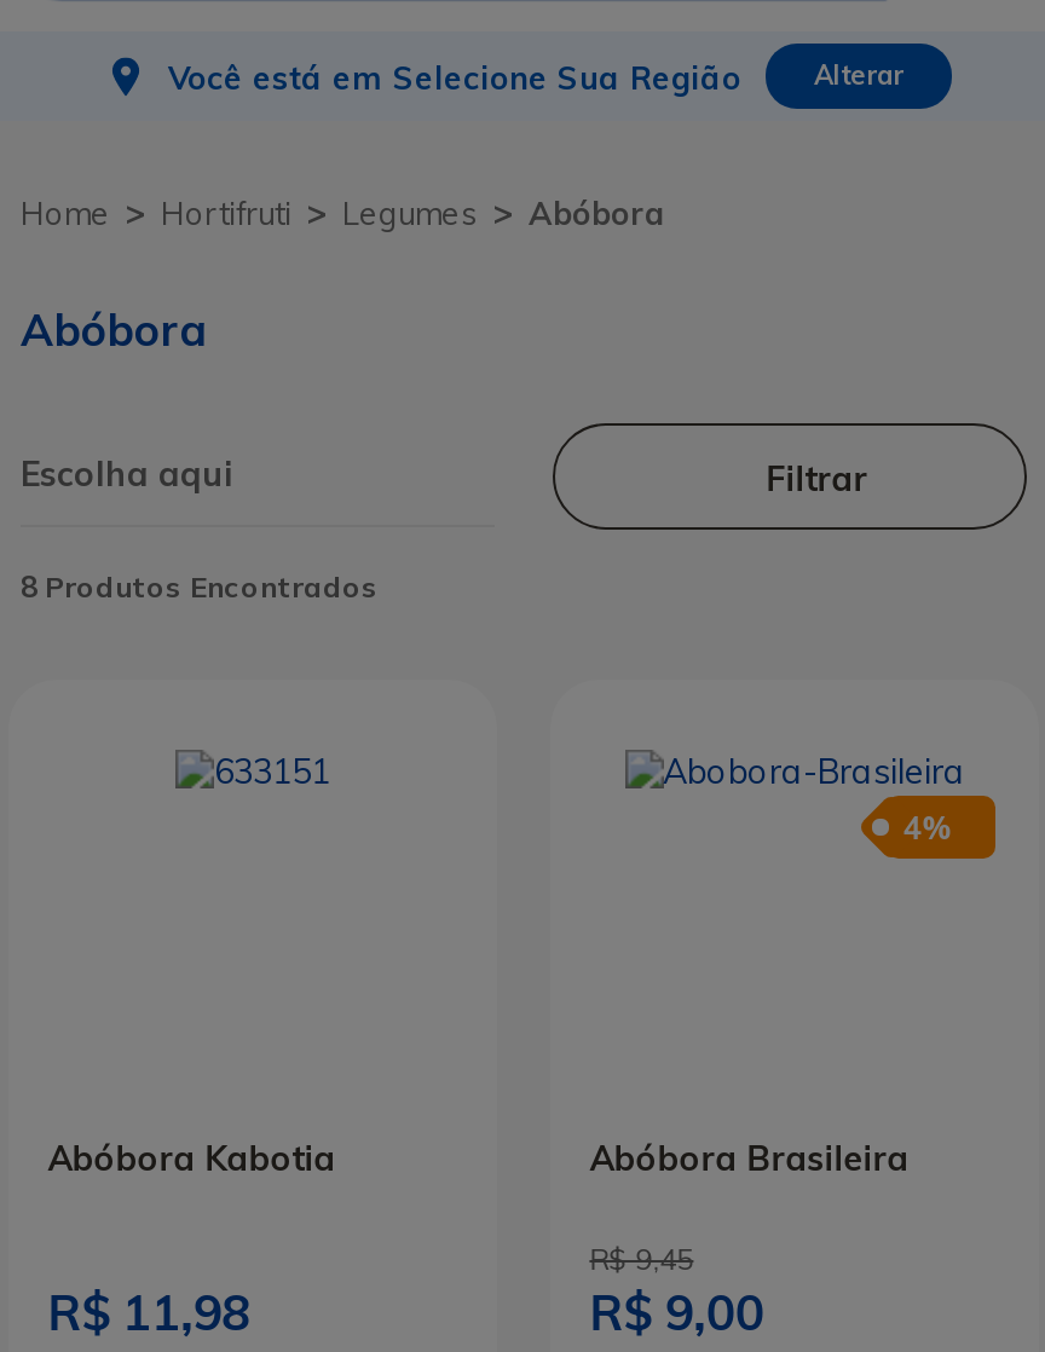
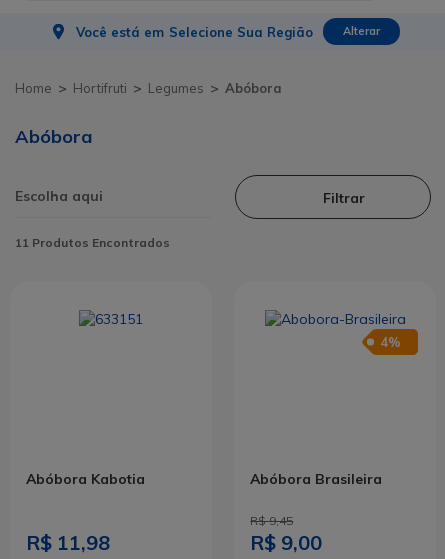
- 8 Produtos Encontrados
+ 11 Produtos Encontrados
